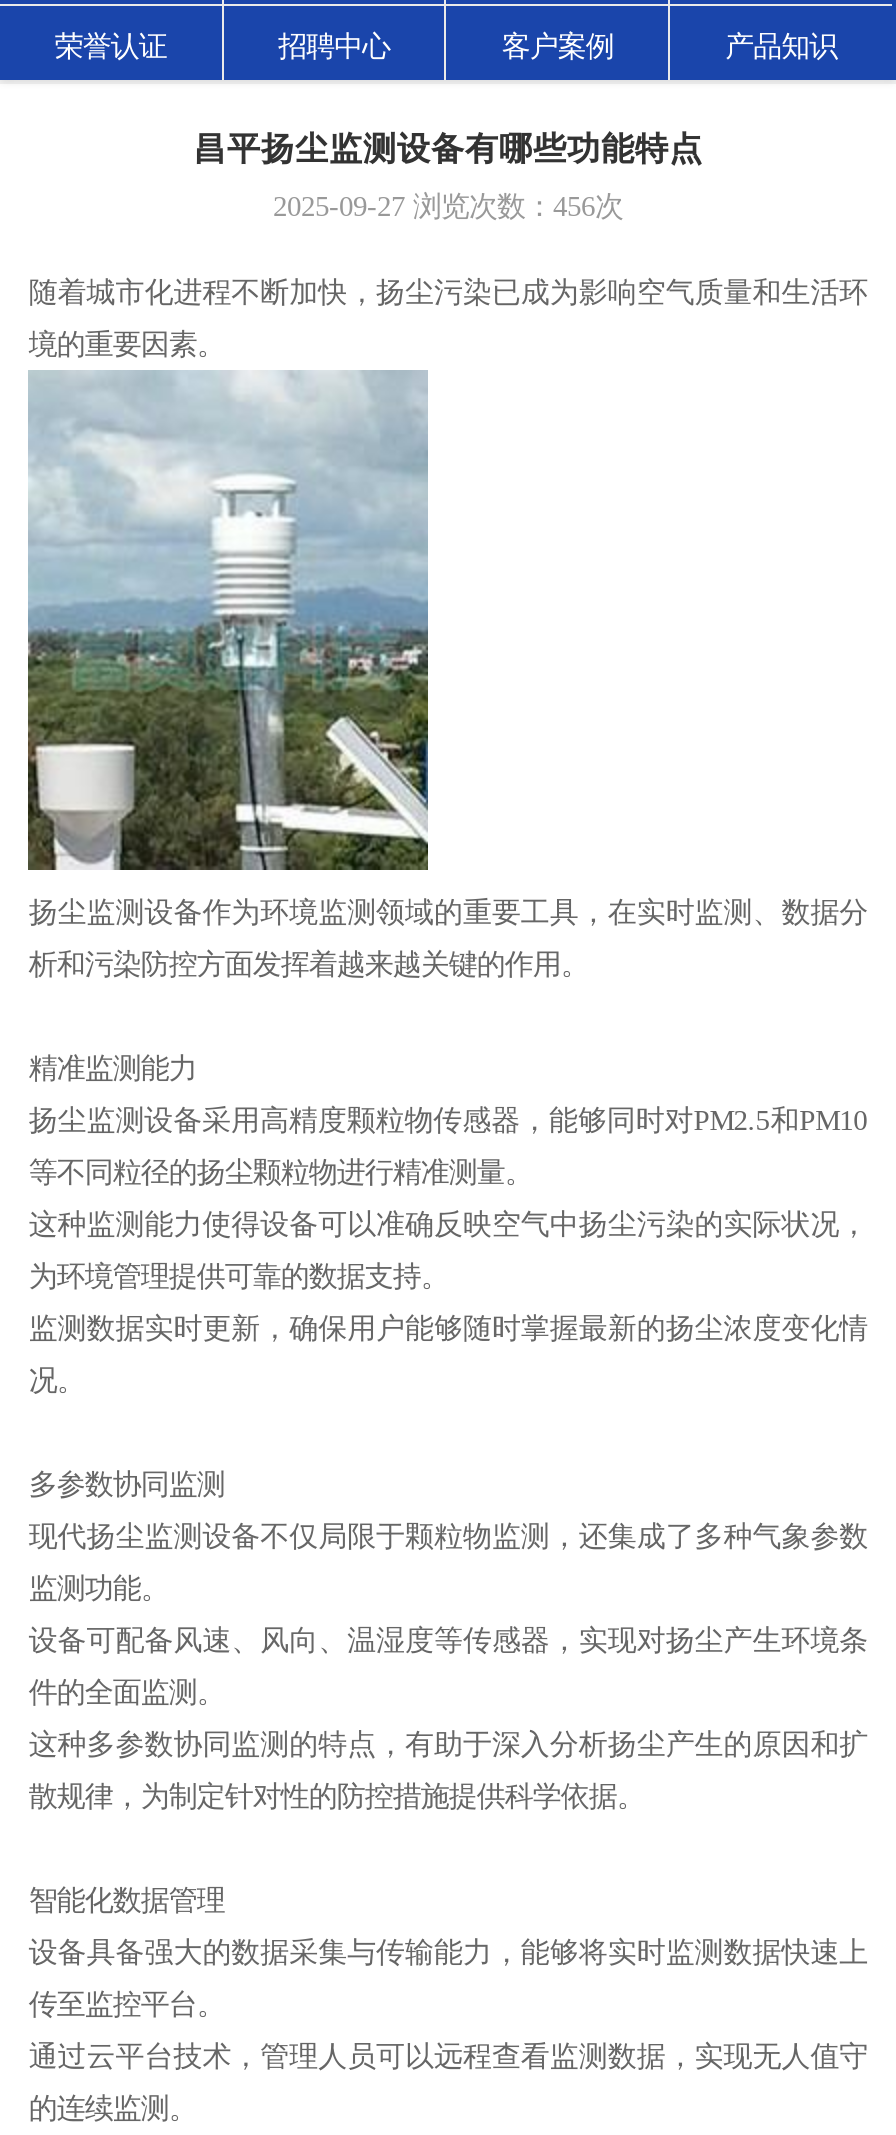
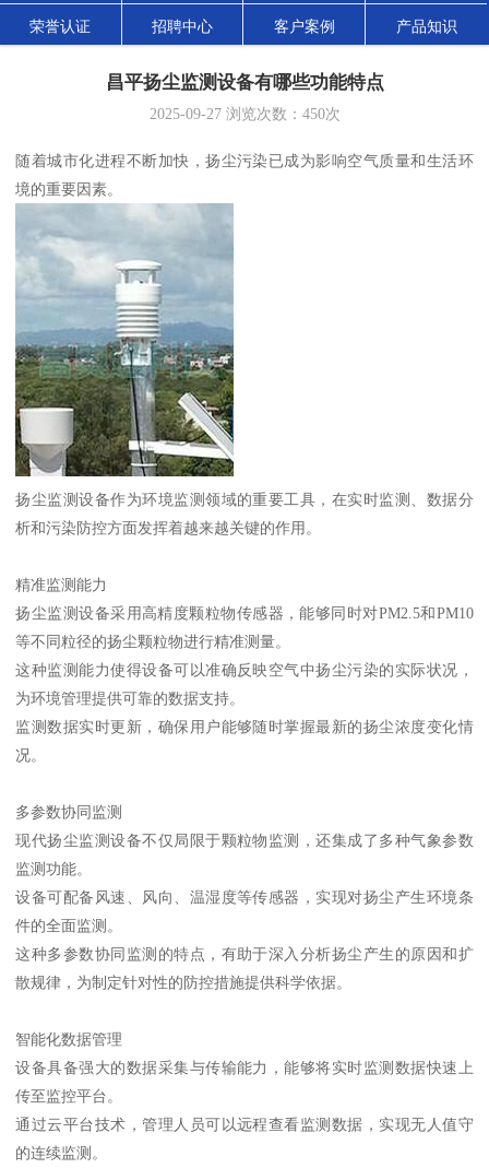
- 2025-09-27浏览次数：456次
+ 2025-09-27浏览次数：450次
